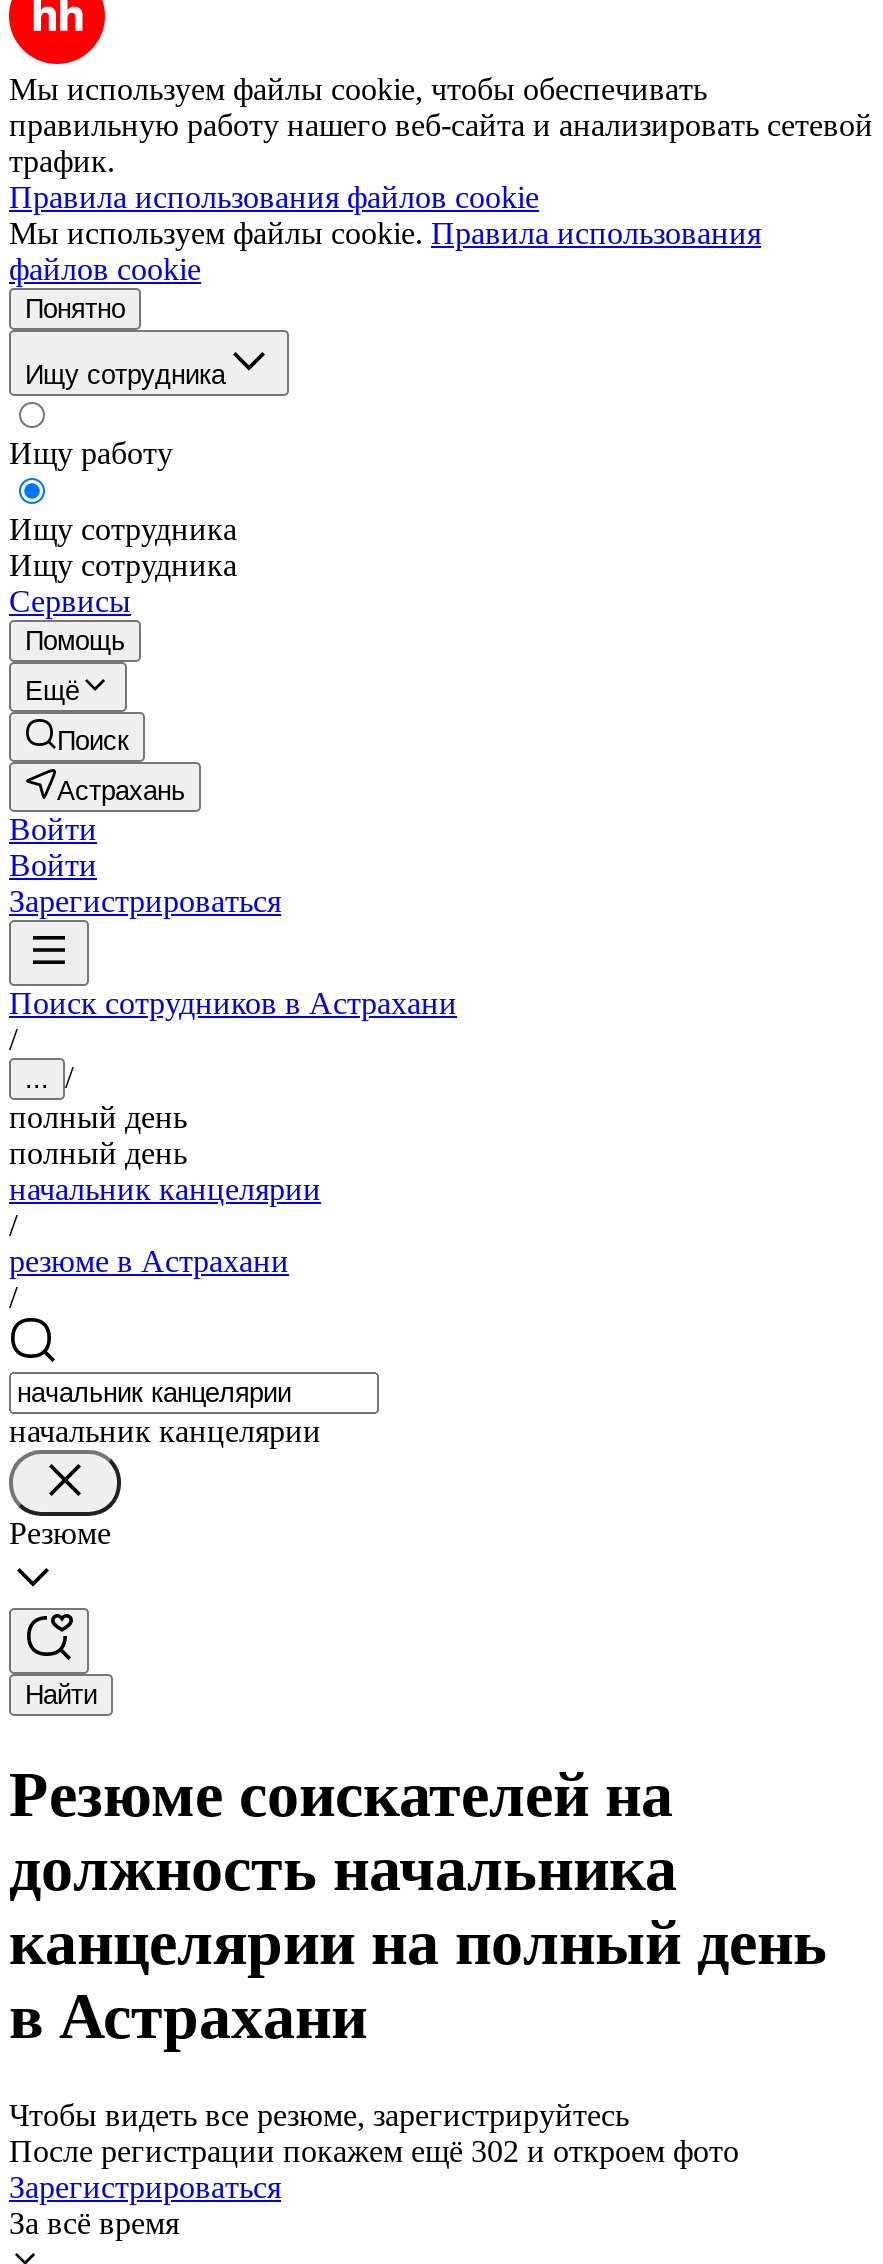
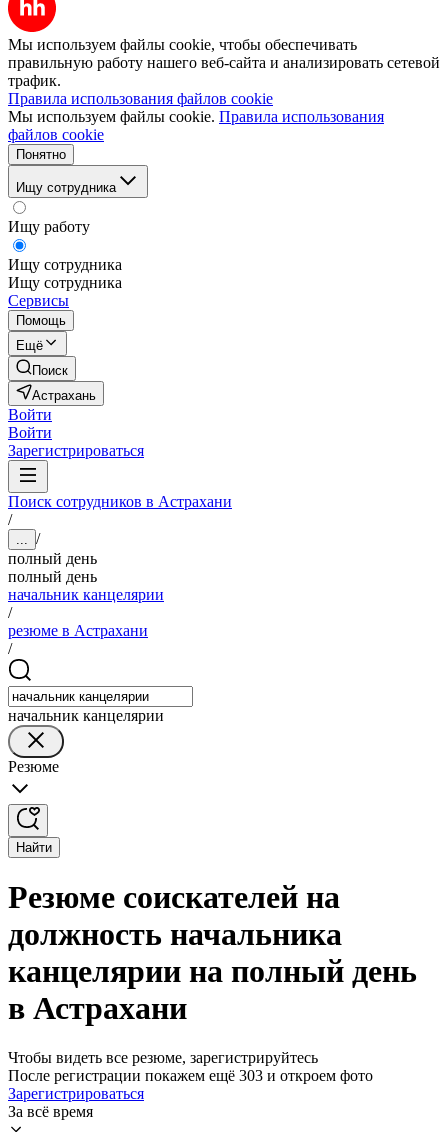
- После регистрации покажем ещё 302 и откроем фото
+ После регистрации покажем ещё 303 и откроем фото
